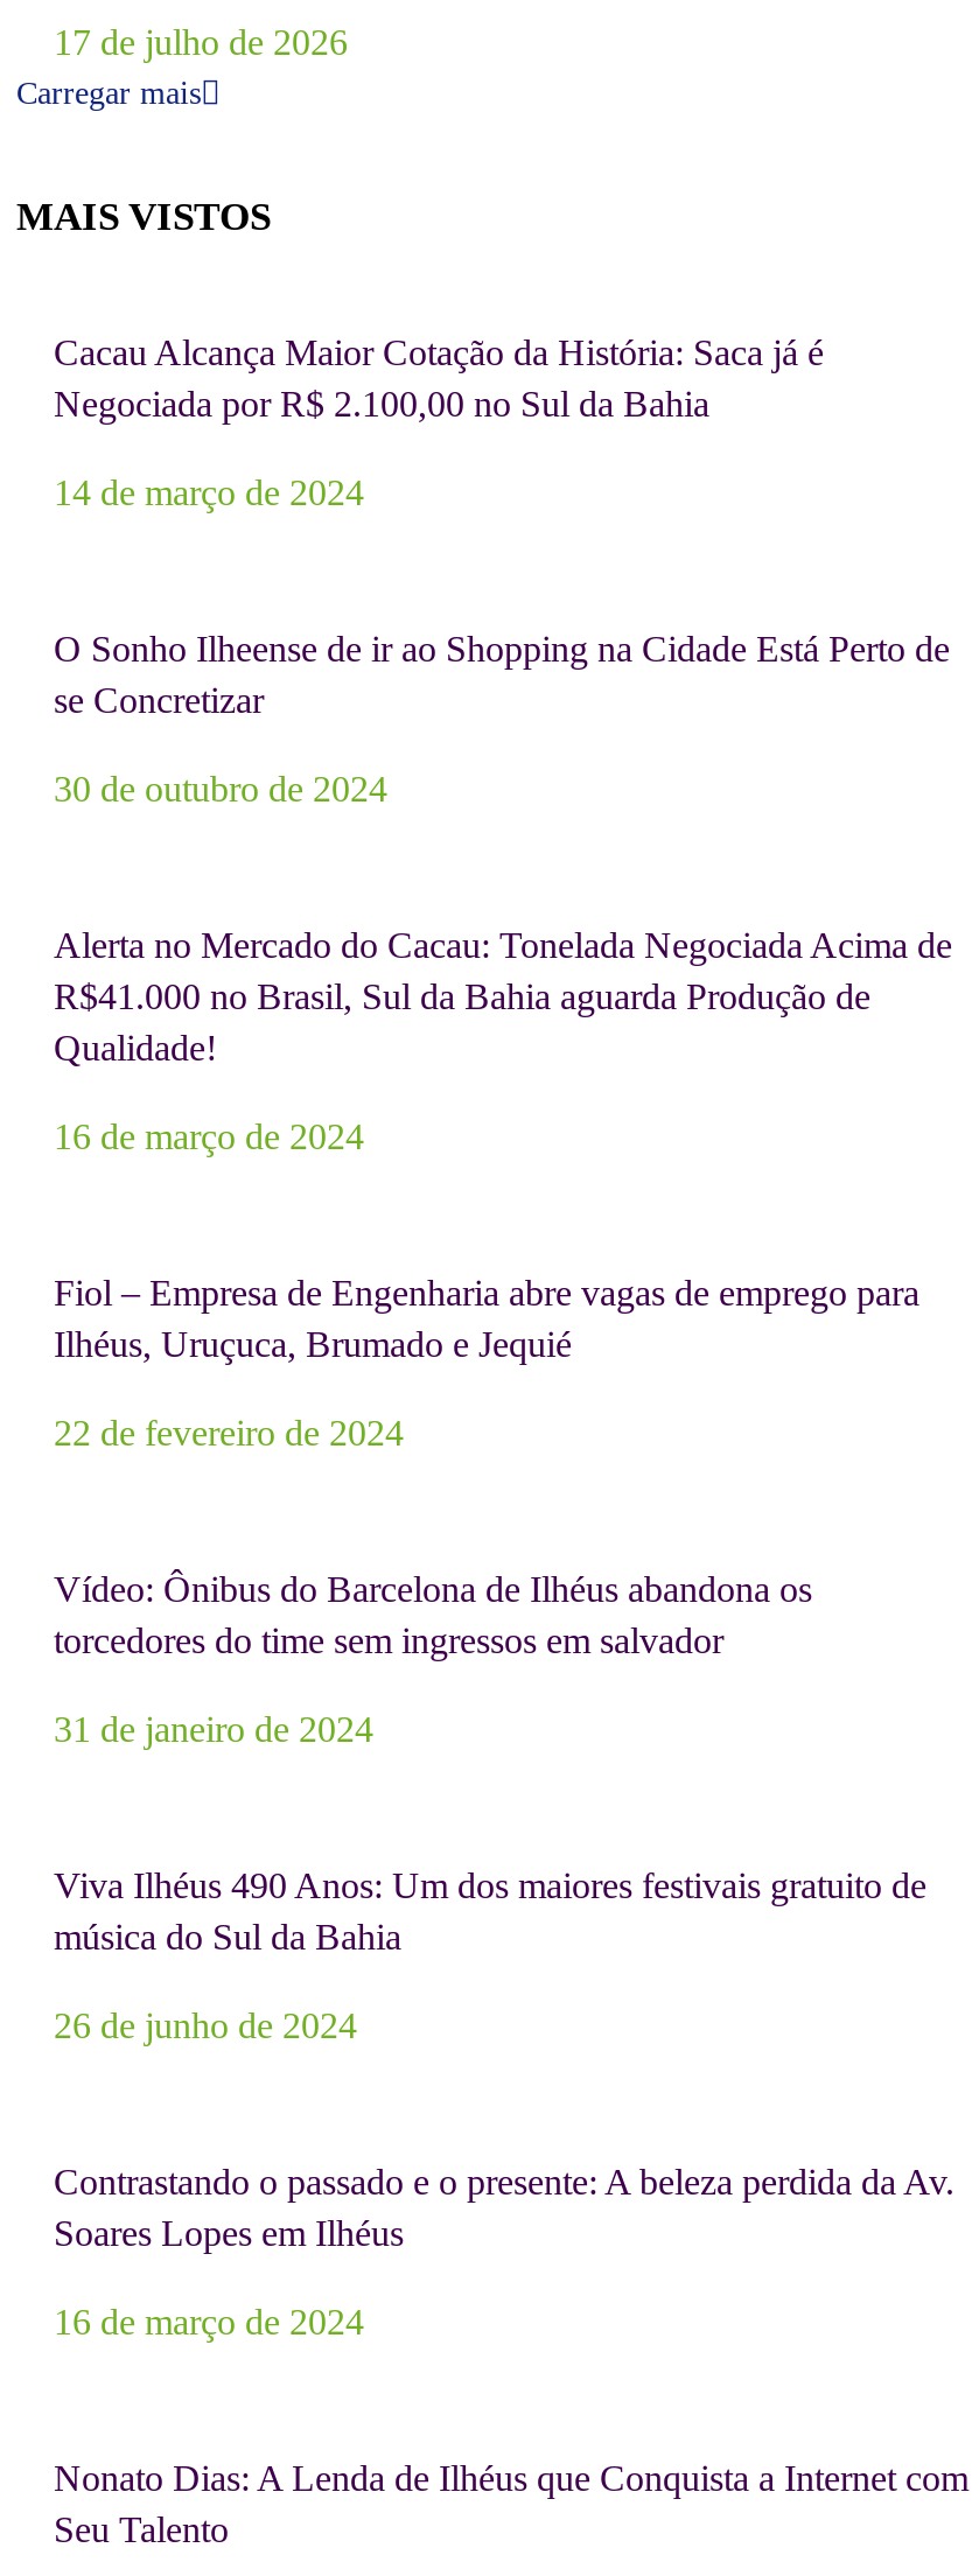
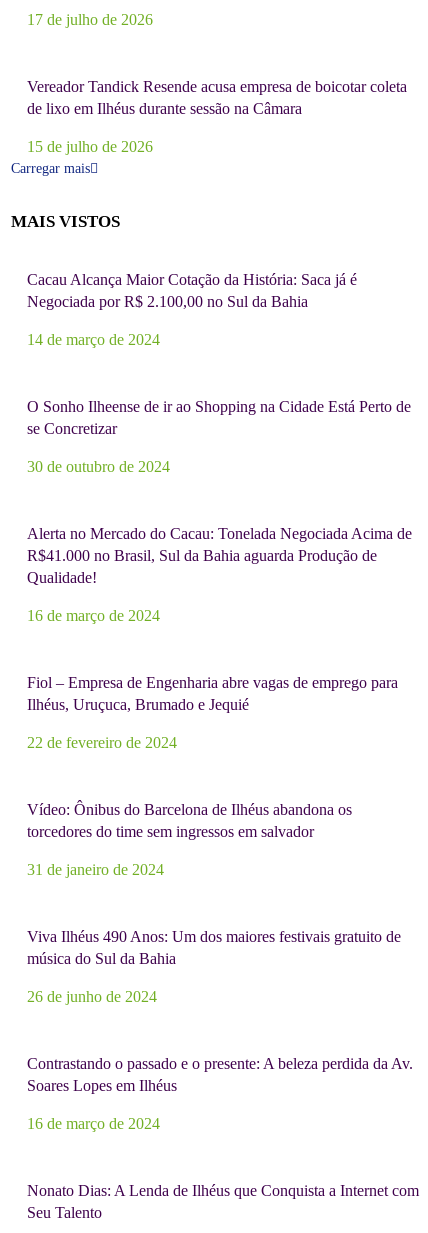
+ Vereador Tandick Resende acusa empresa de boicotar coleta
+ de lixo em Ilhéus durante sessão na Câmara
+ 15 de julho de 2026
